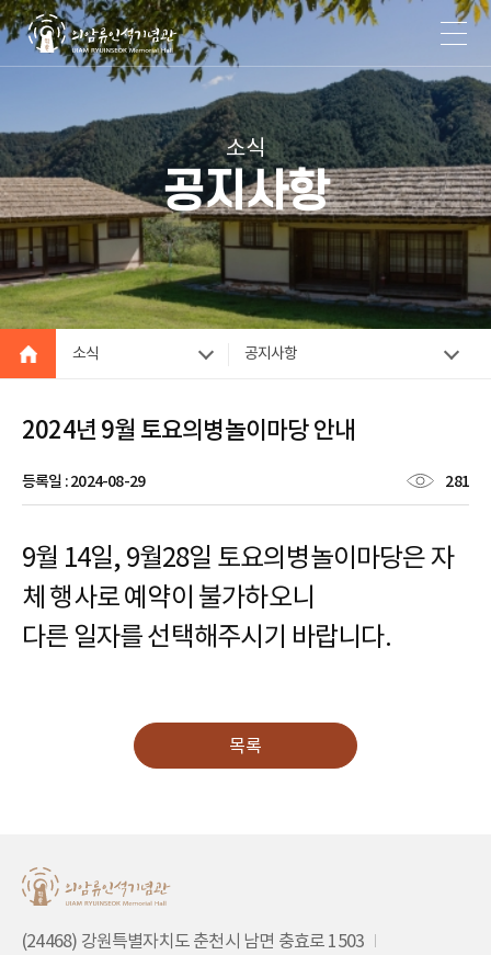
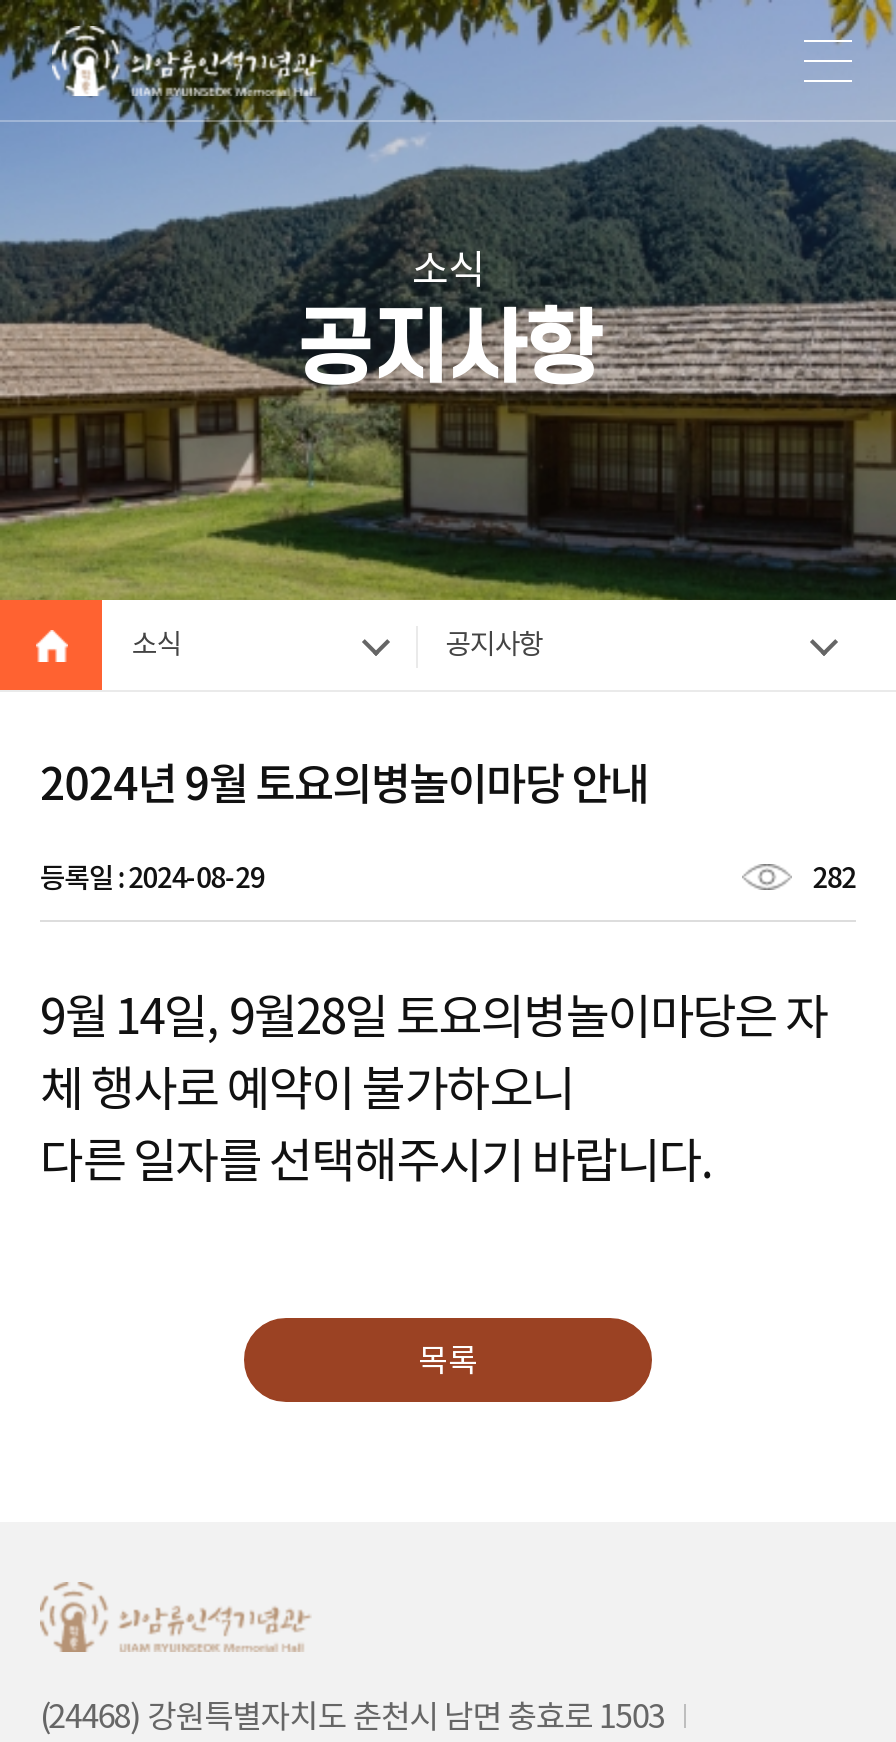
- 281
+ 282
